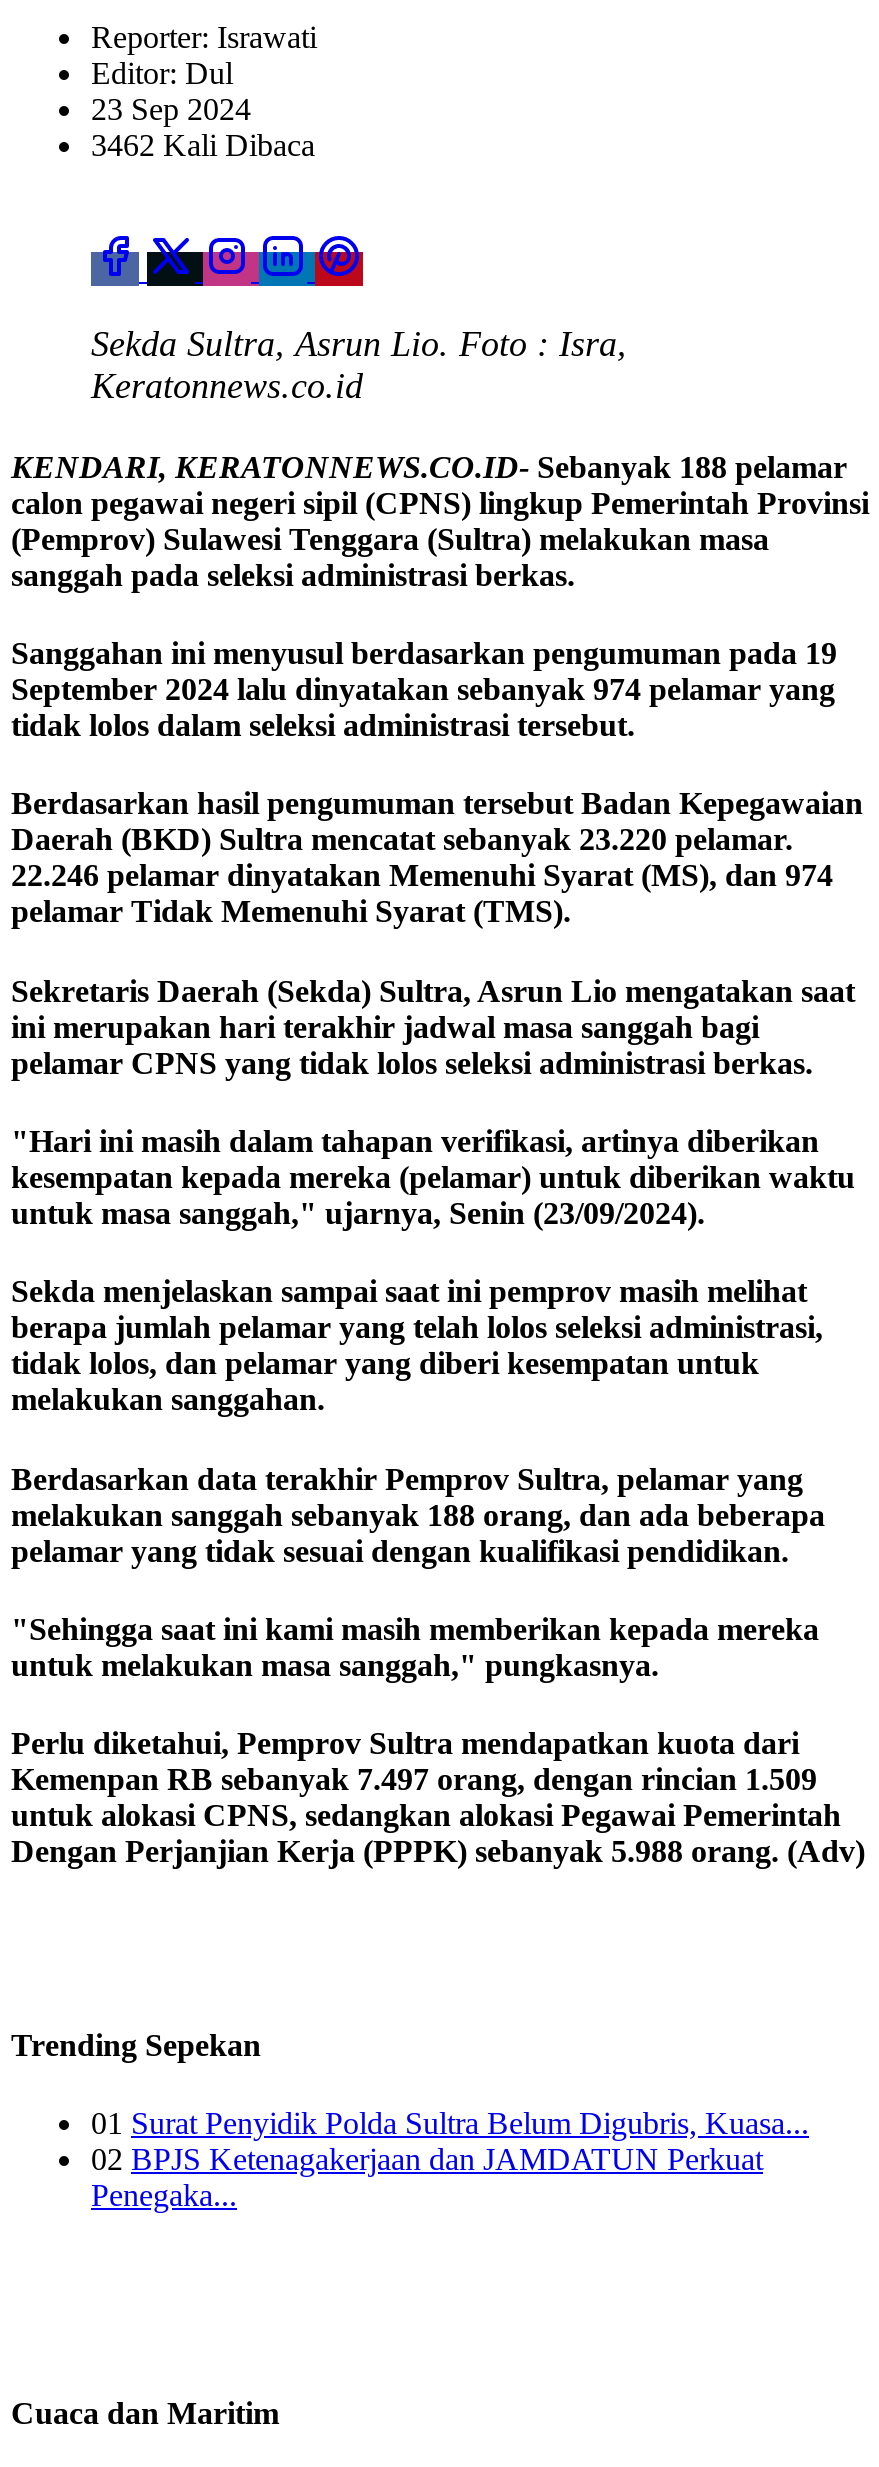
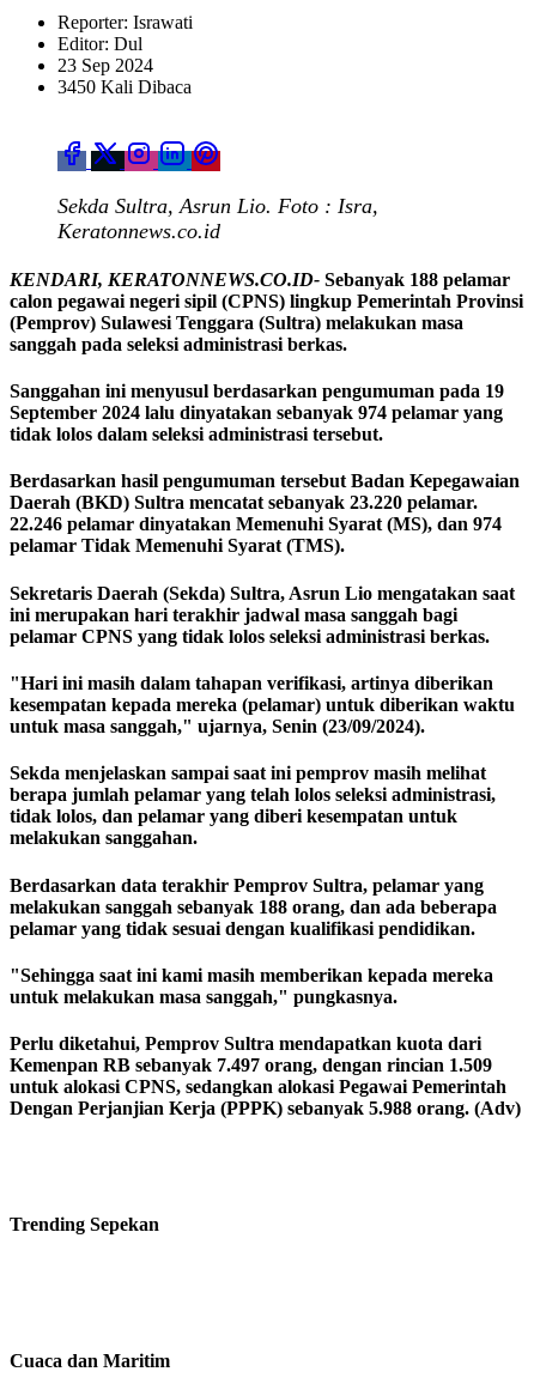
- 3462 Kali Dibaca
+ 3450 Kali Dibaca

- 01 Surat Penyidik Polda Sultra Belum Digubris, Kuasa...
- 02 BPJS Ketenagakerjaan dan JAMDATUN Perkuat
- Penegaka...
